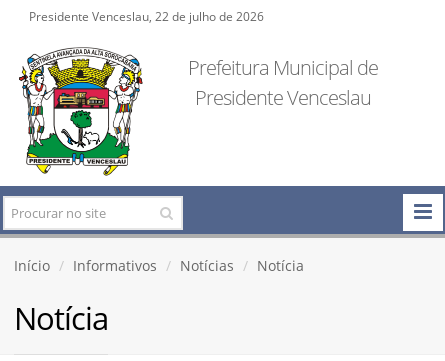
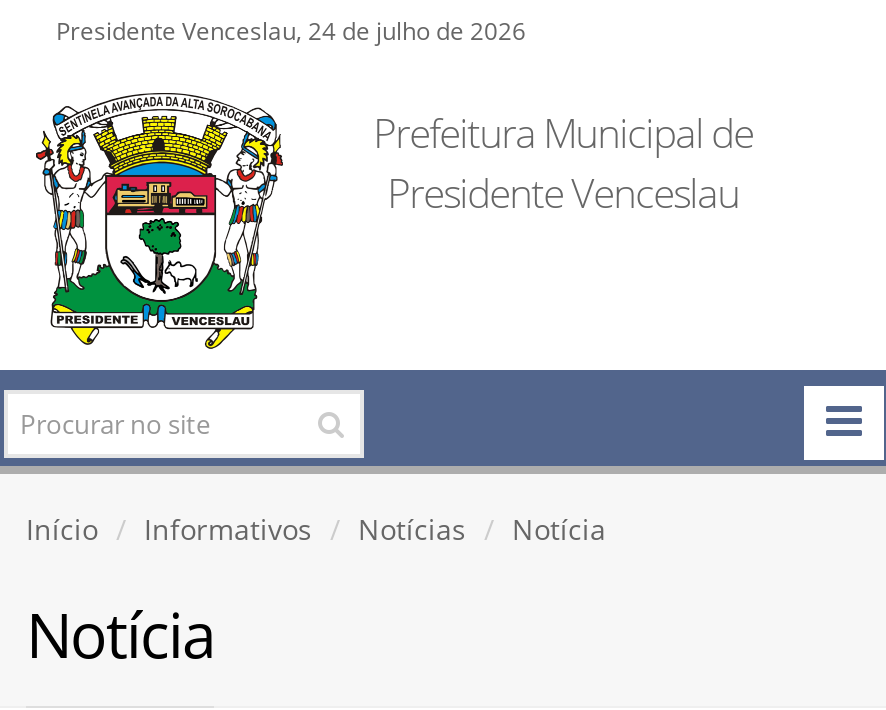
- Presidente Venceslau, 22 de julho de 2026
+ Presidente Venceslau, 24 de julho de 2026
